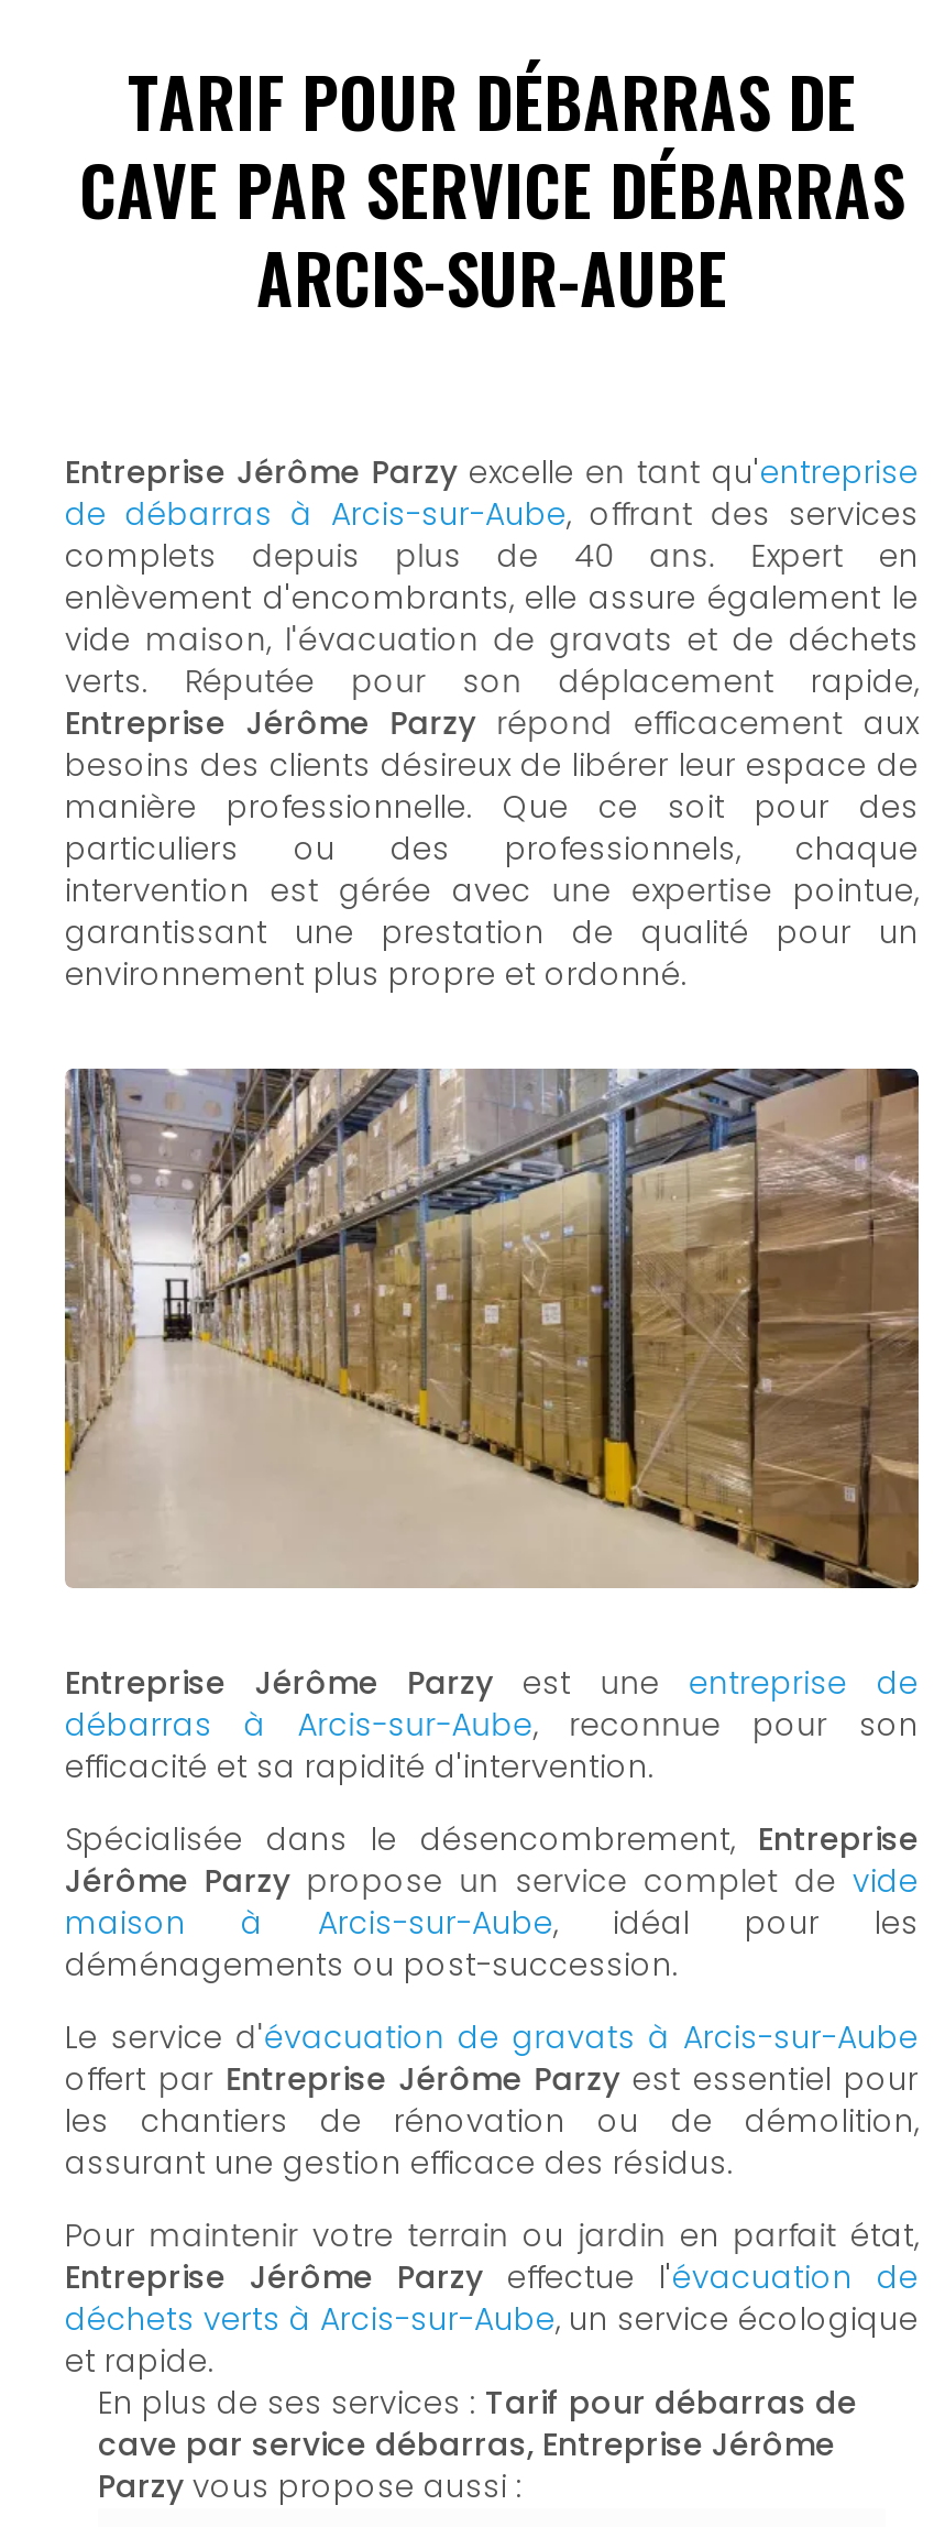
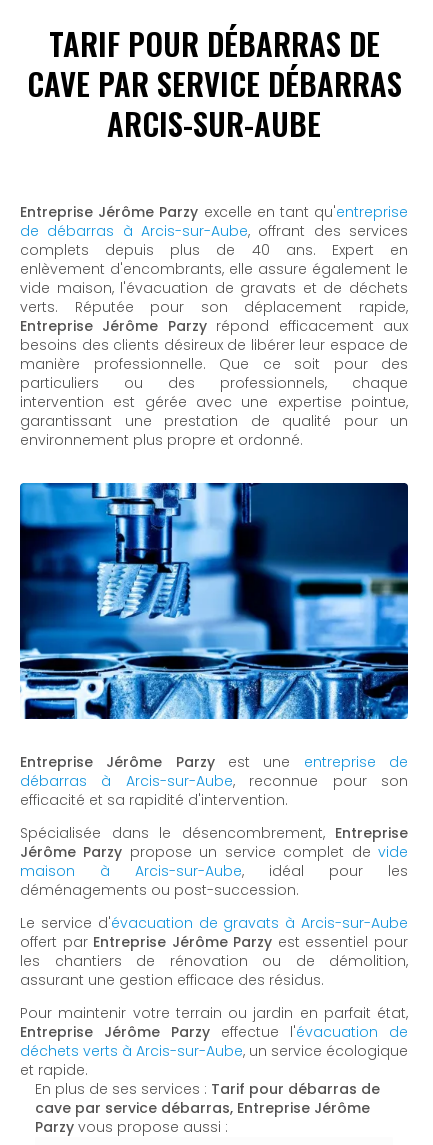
- [image]
+ [image]
